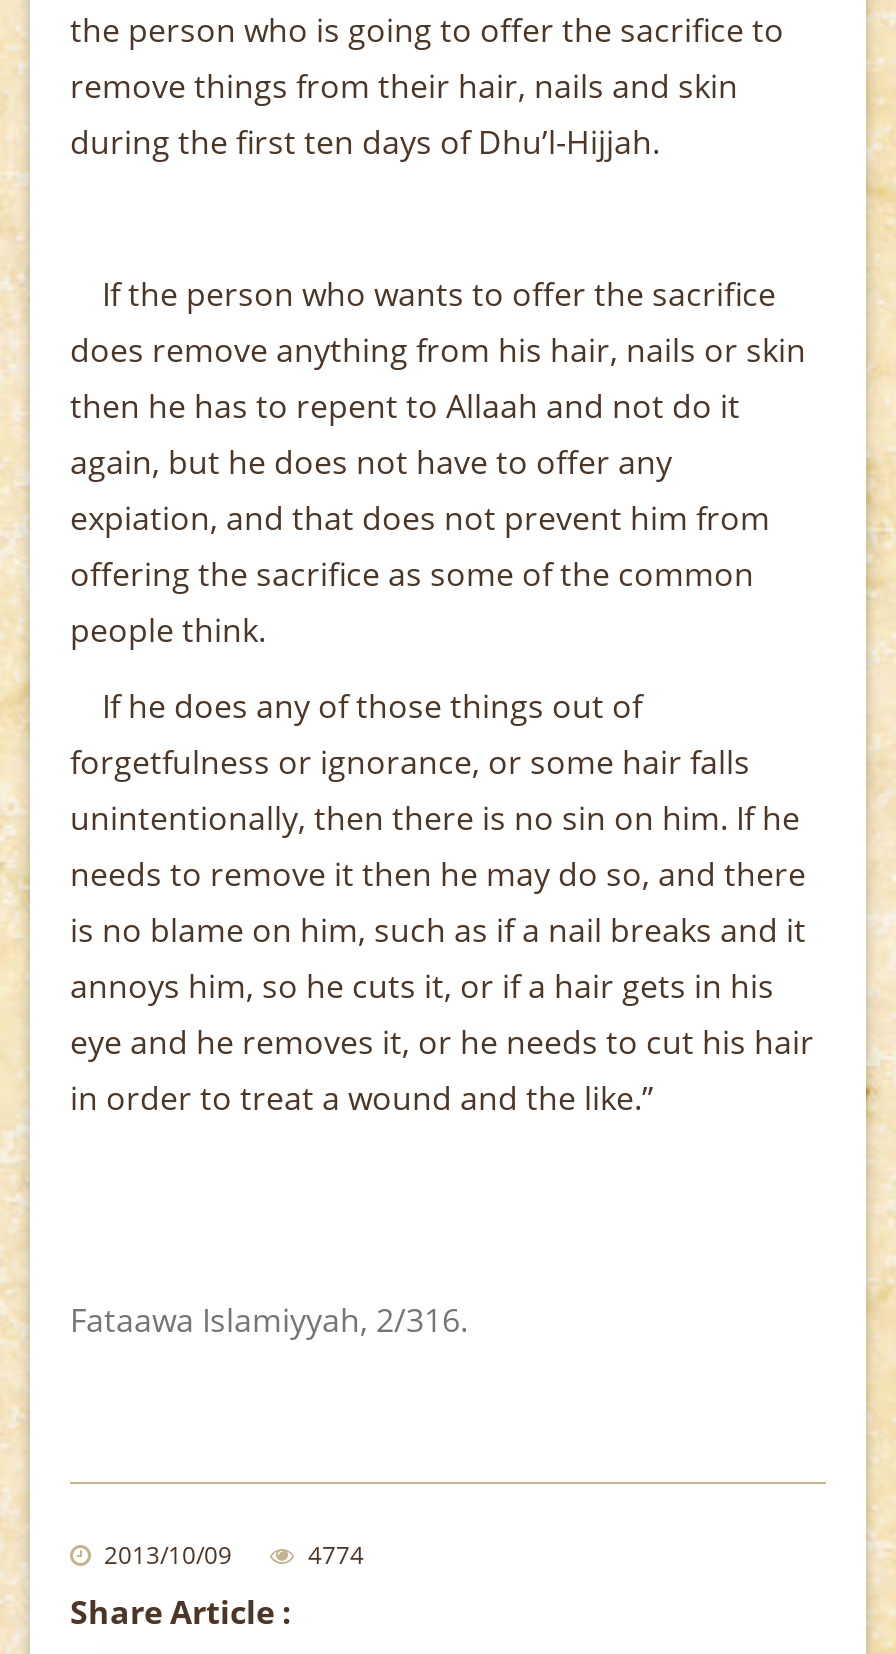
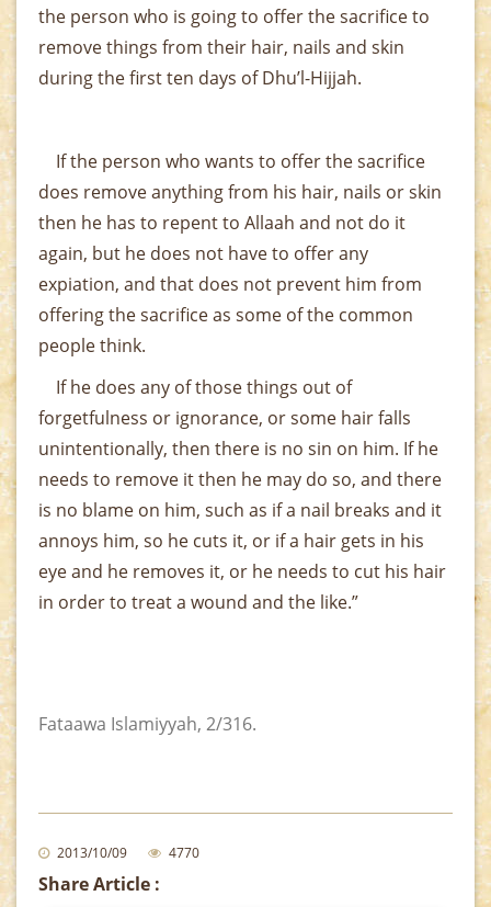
- 4774
+ 4770
